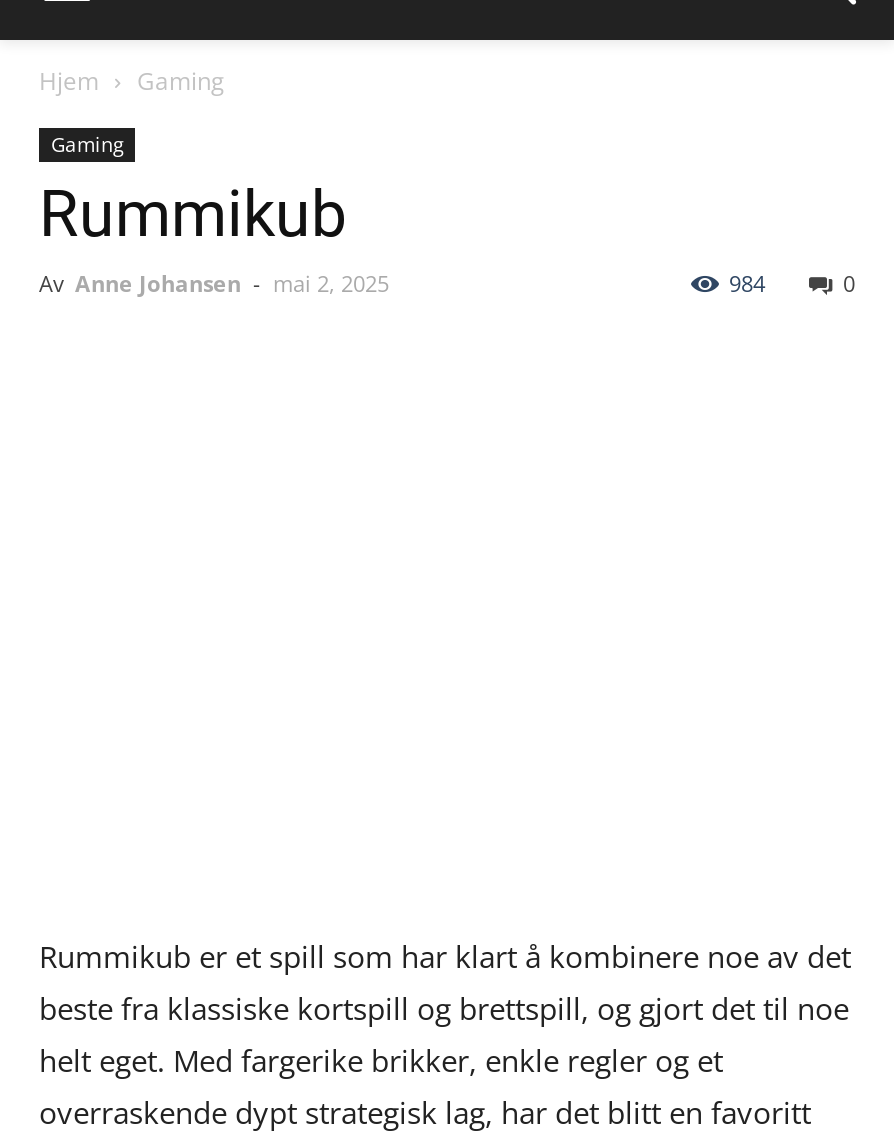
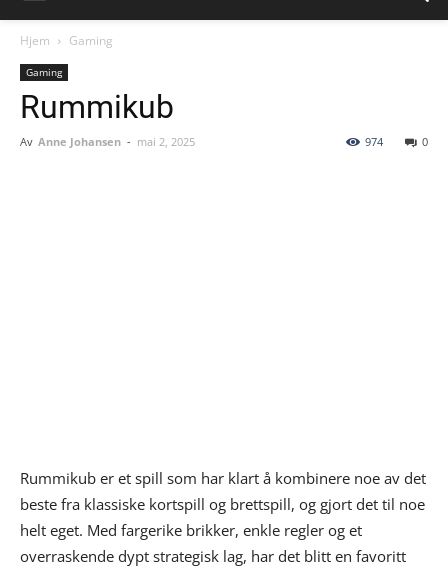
- 984
+ 974
